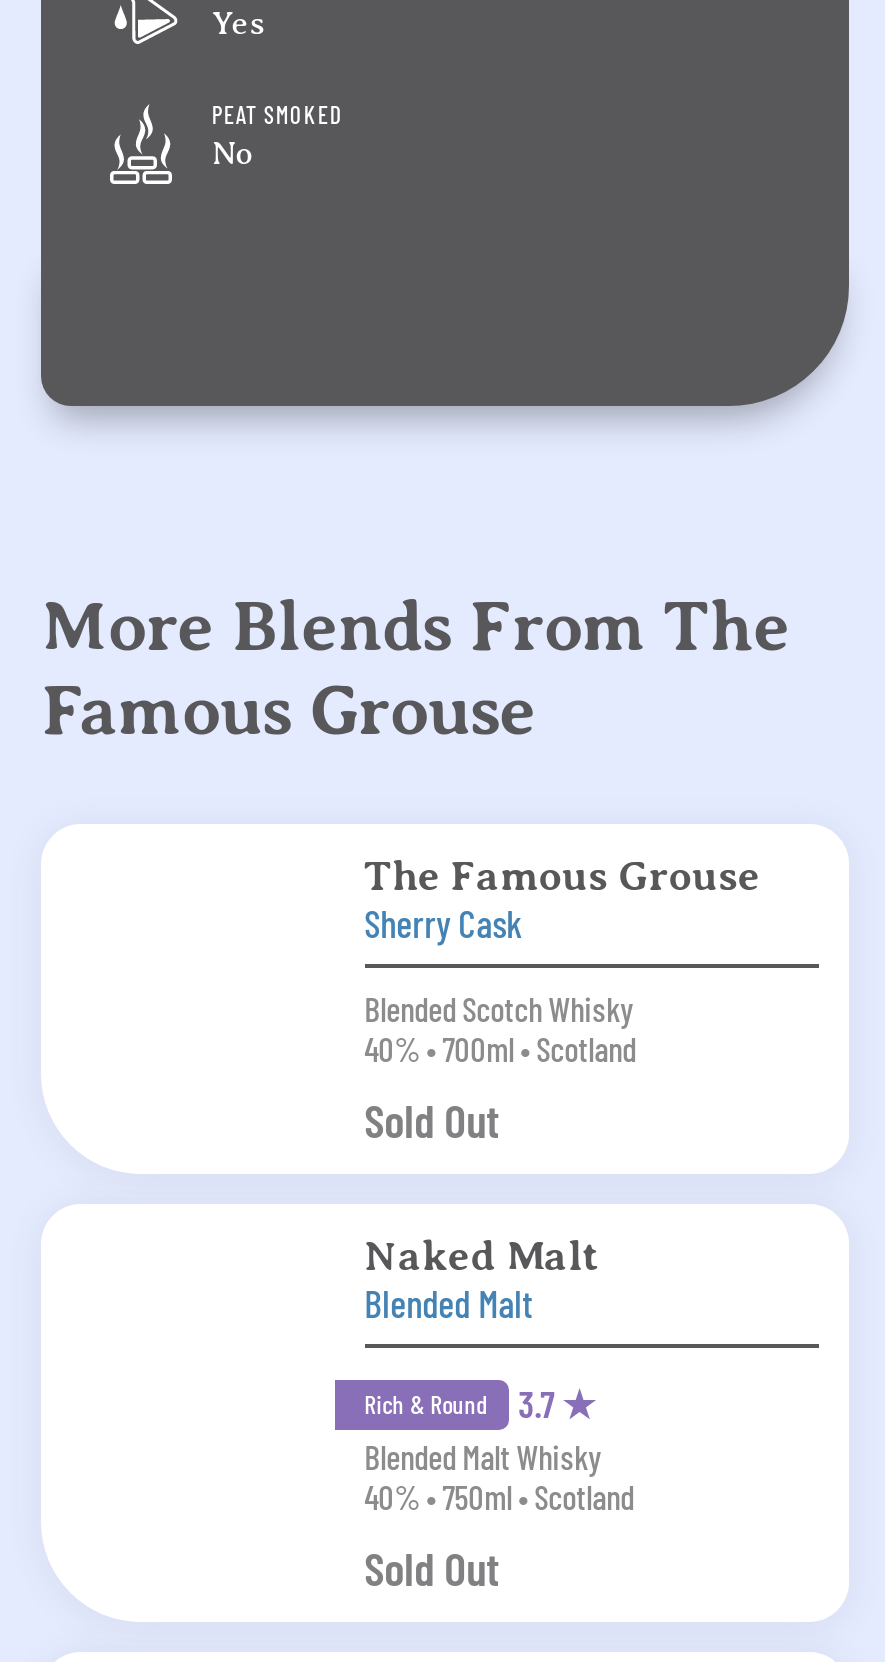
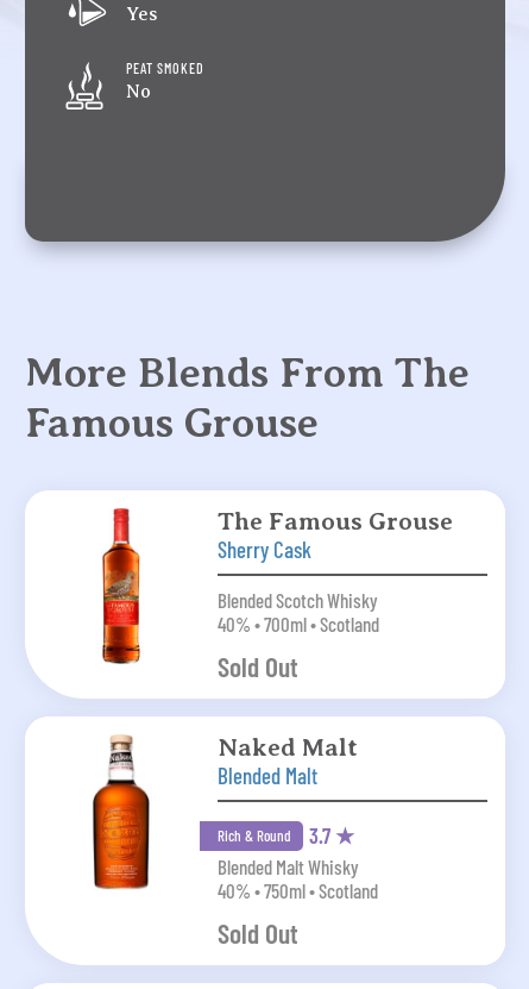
+ [image]

+ [image]
